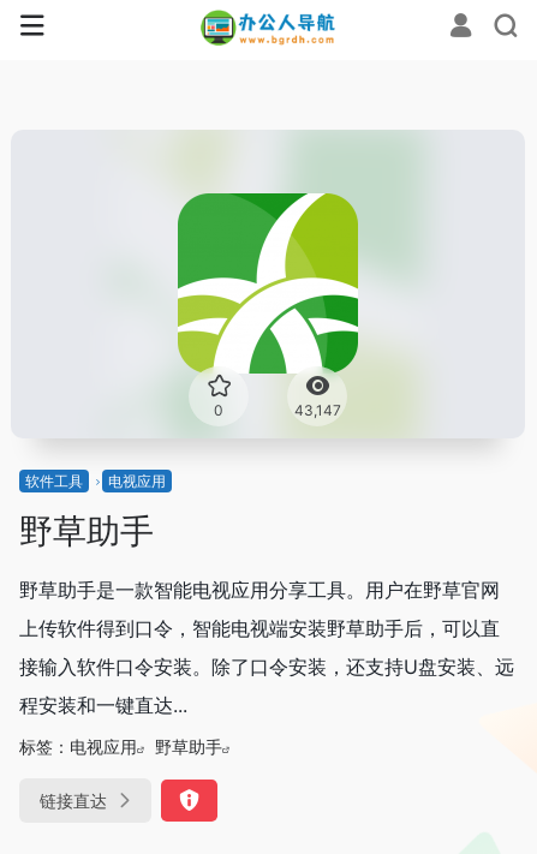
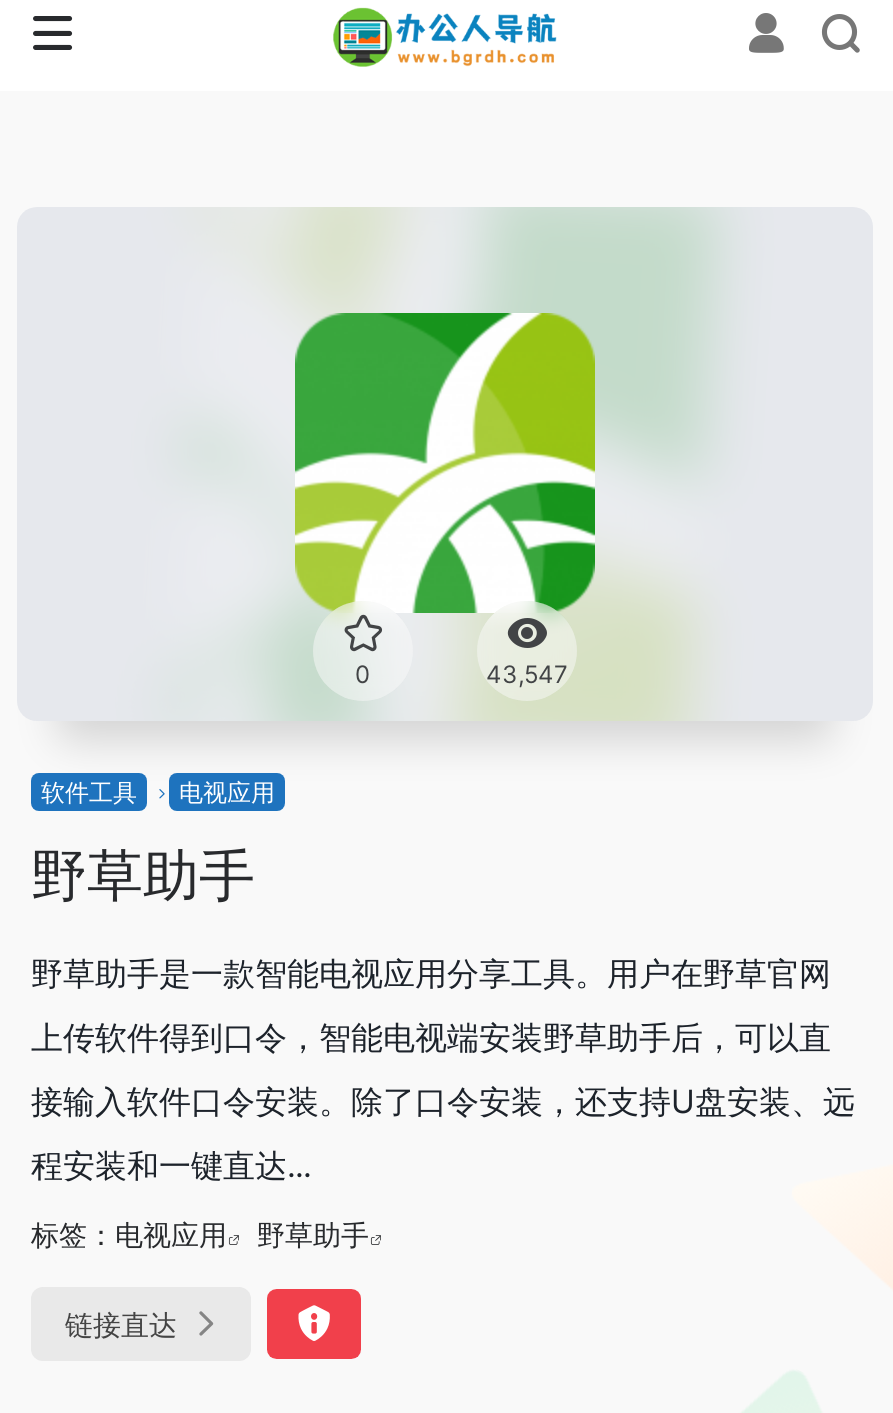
- 43,147
+ 43,547
